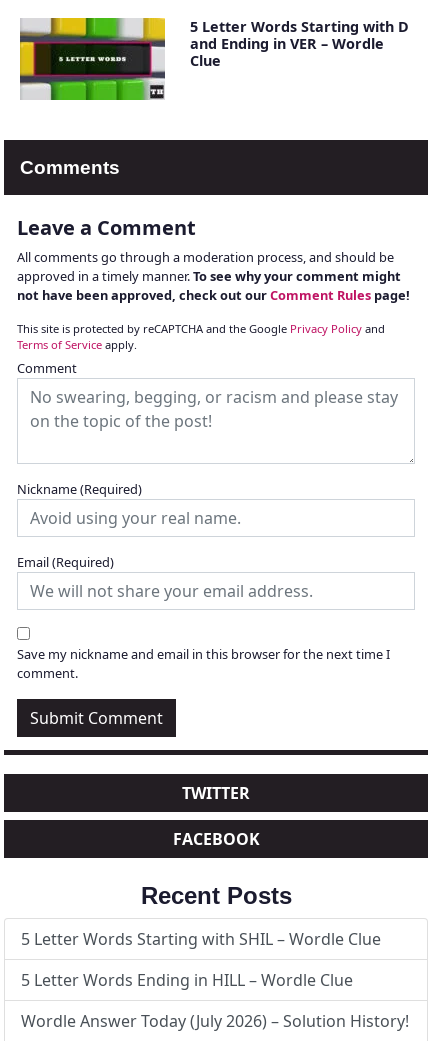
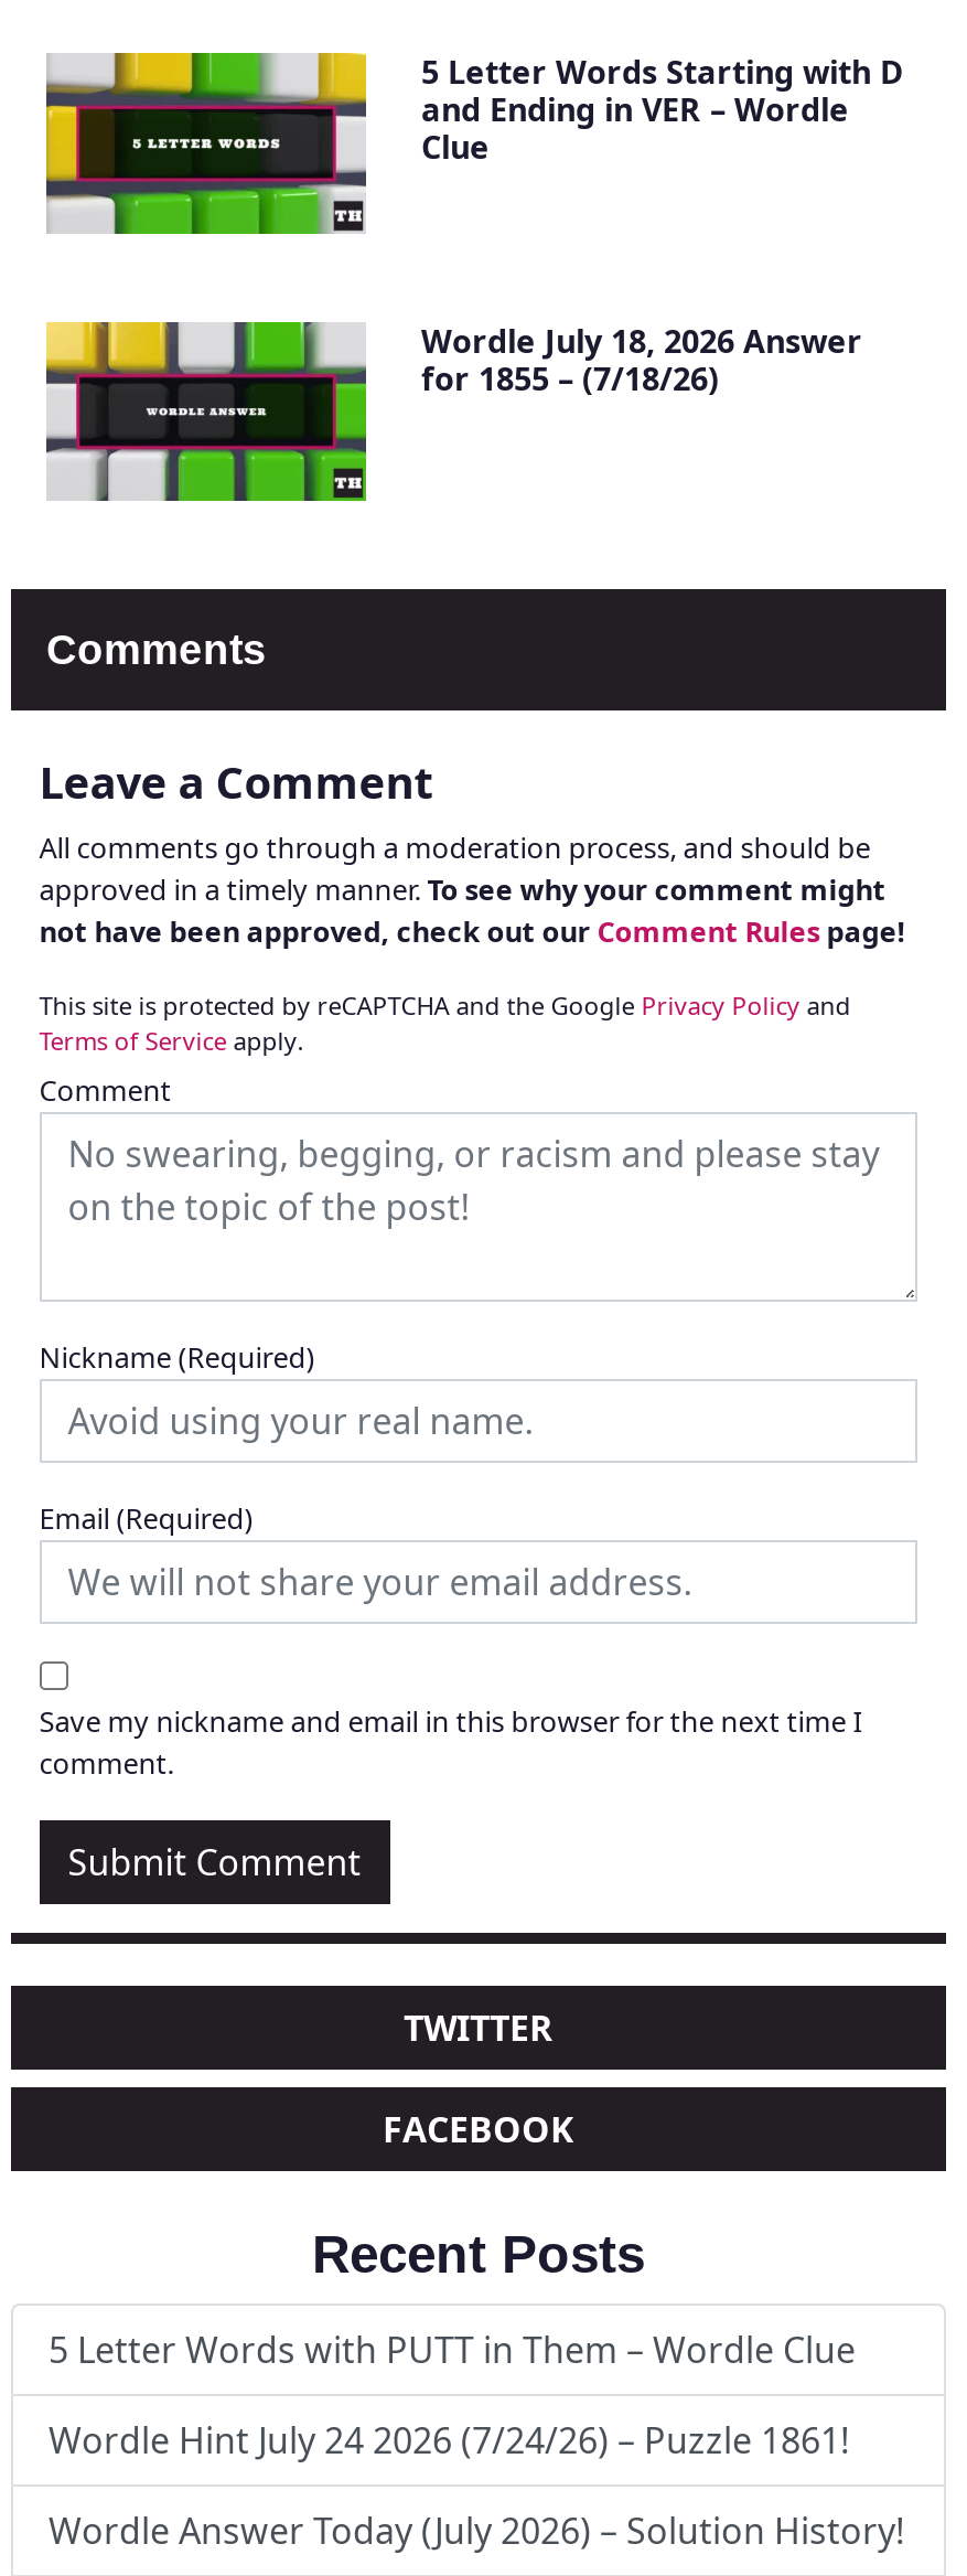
+ [image]
+ Wordle July 18, 2026 Answer
+ for 1855 – (7/18/26)

- 5 Letter Words Starting with SHIL – Wordle Clue
+ 5 Letter Words with PUTT in Them – Wordle Clue

- 5 Letter Words Ending in HILL – Wordle Clue
+ Wordle Hint July 24 2026 (7/24/26) – Puzzle 1861!
